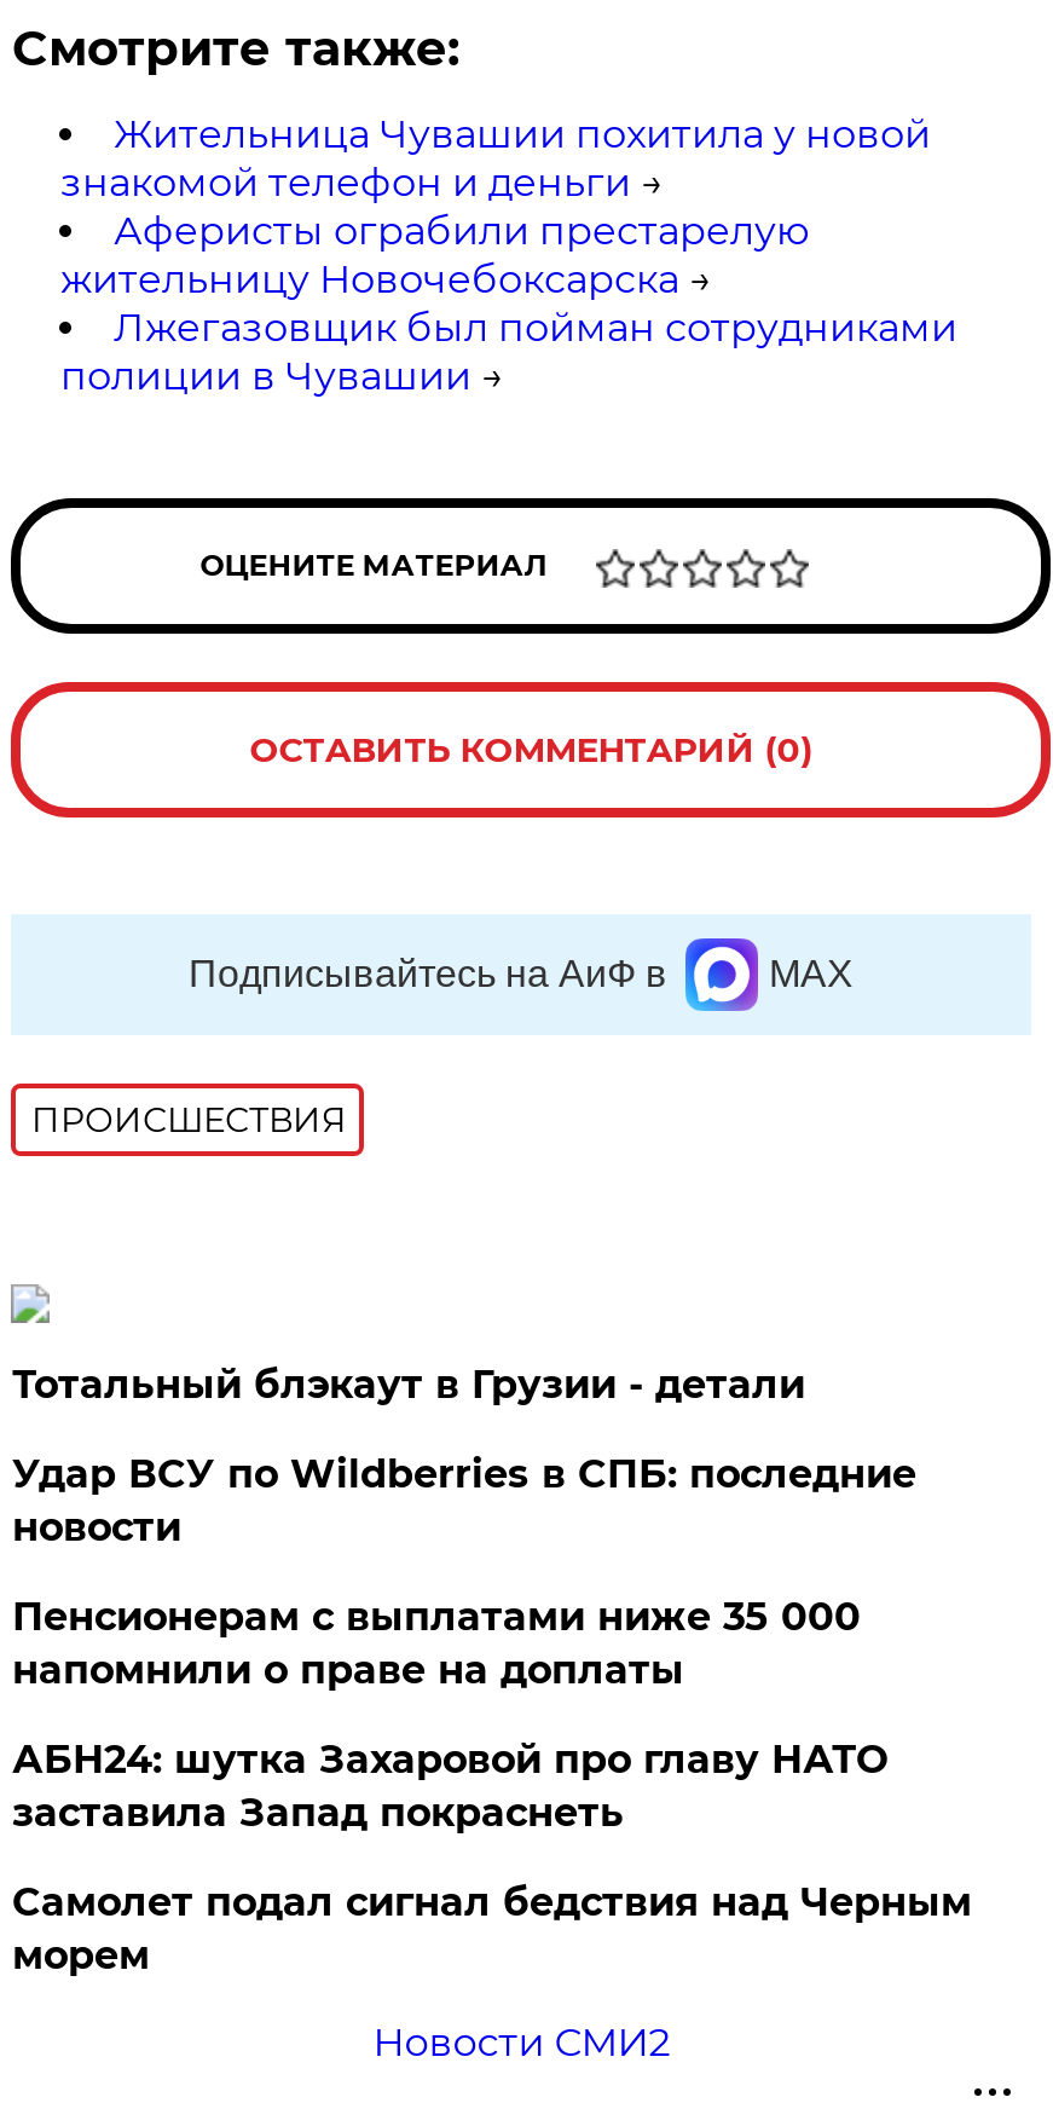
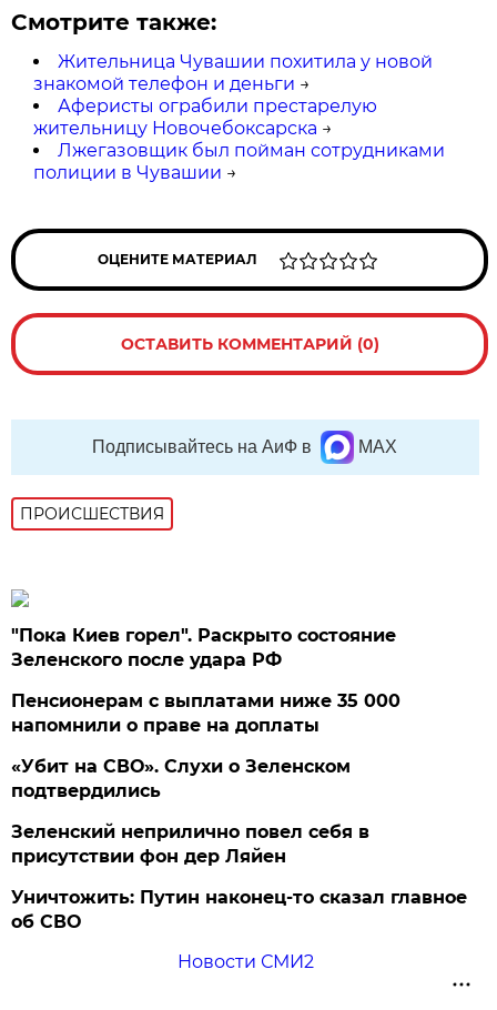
- Тотальный блэкаут в Грузии - детали
- Удар ВСУ по Wildberries в СПБ: последние
- новости
+ "Пока Киев горел". Раскрыто состояние
+ Зеленского после удара РФ

moved up: Пенсионерам с выплатами ниже 35 000 | напомнили о праве на доплаты

- АБН24: шутка Захаровой про главу НАТО
- заставила Запад покраснеть
- Самолет подал сигнал бедствия над Черным
- морем
+ «Убит на СВО». Слухи о Зеленском
+ подтвердились
+ Зеленский неприлично повел cебя в
+ присутствии фон дер Ляйен
+ Уничтожить: Путин наконец-то сказал главное
+ об СВО
